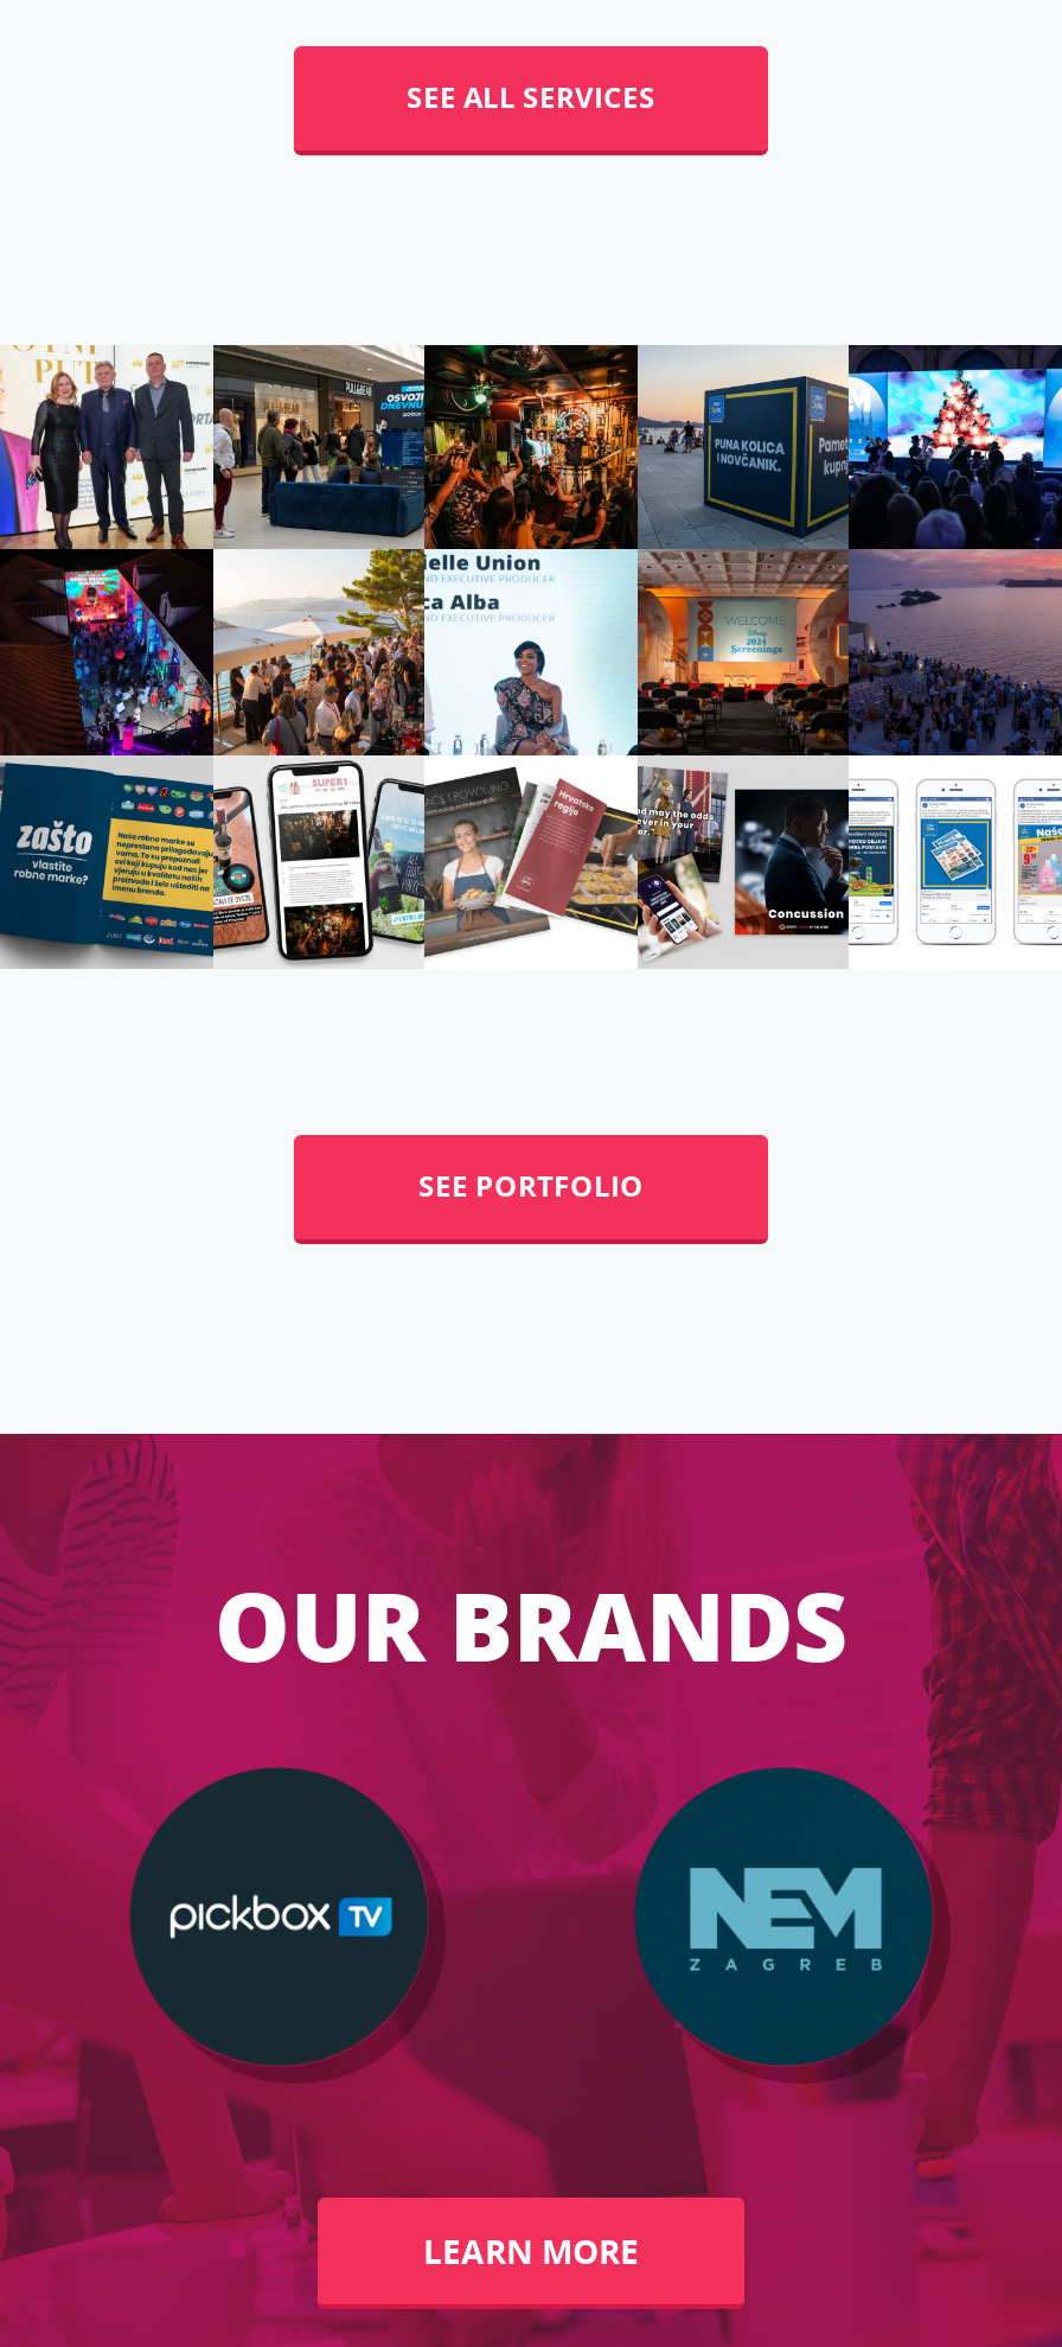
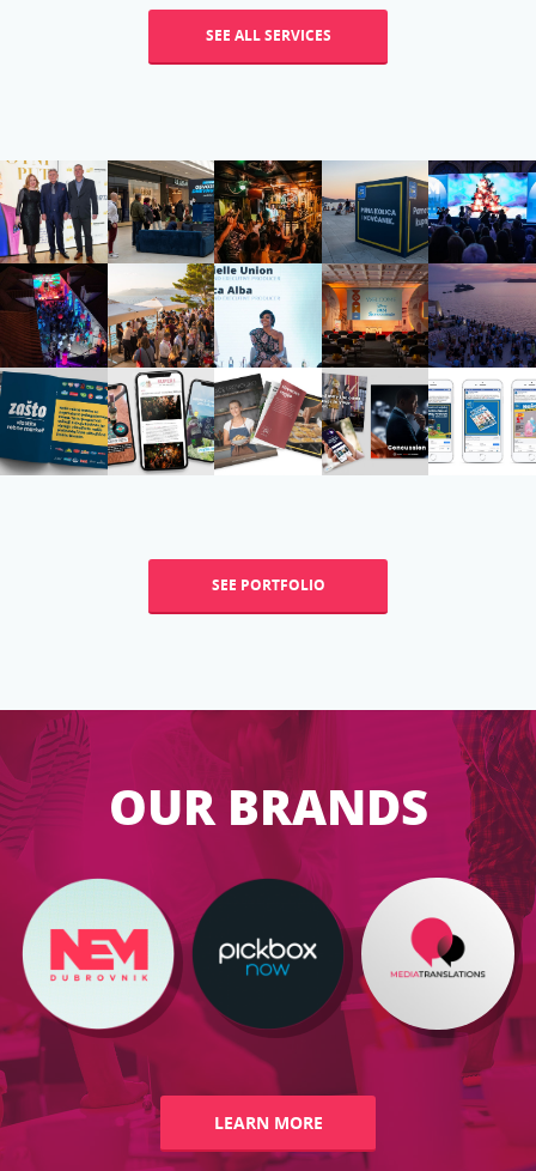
- [image]
+ [image]
